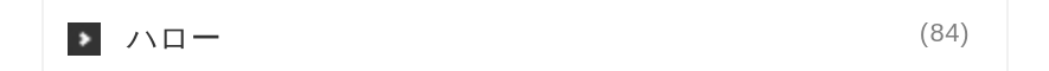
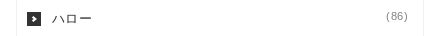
- (84)
+ (86)
